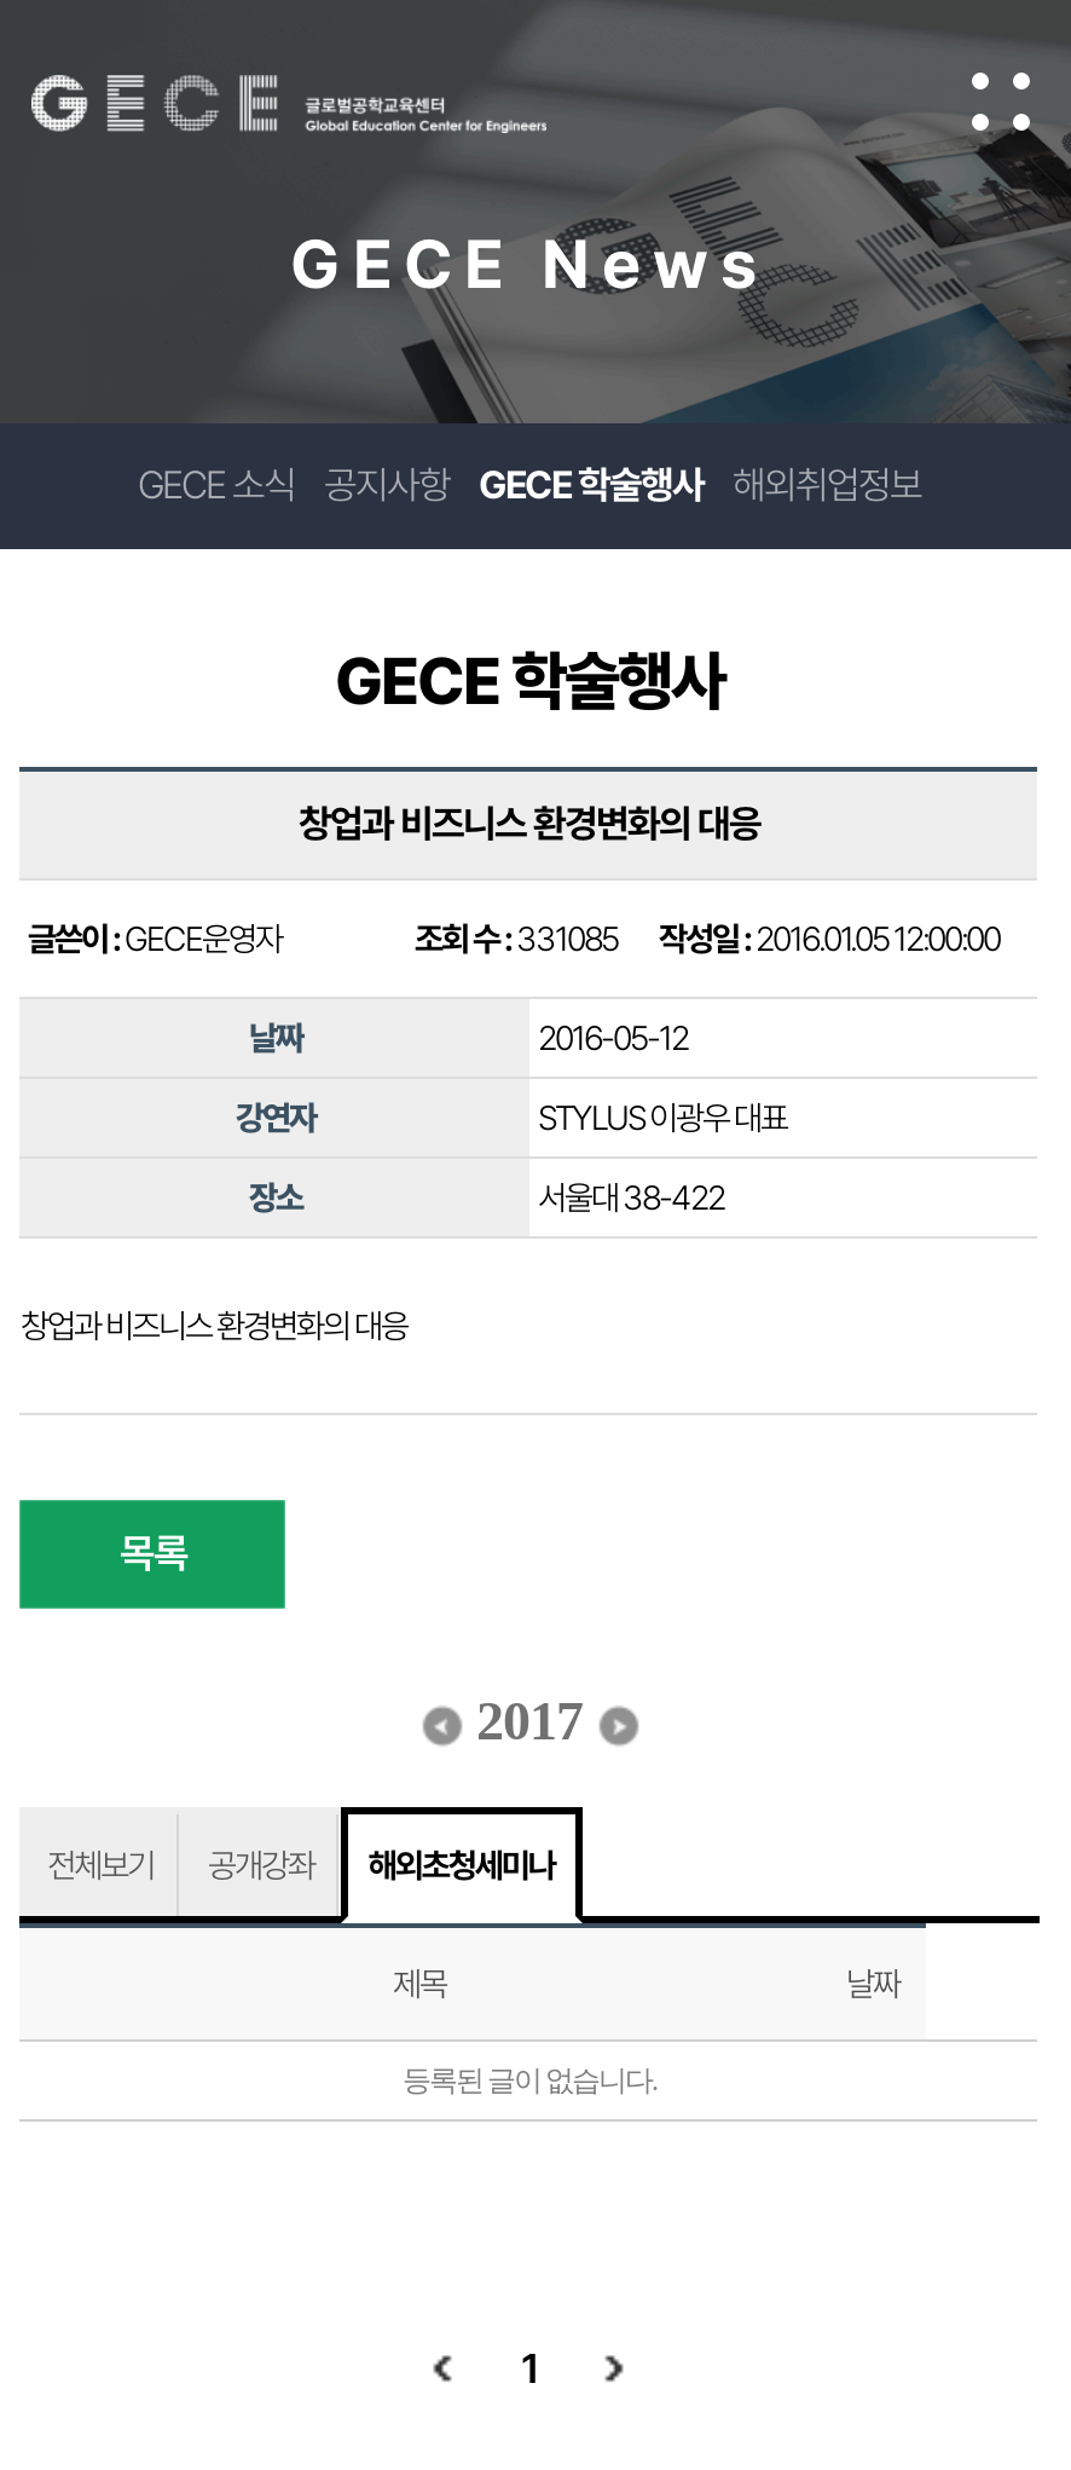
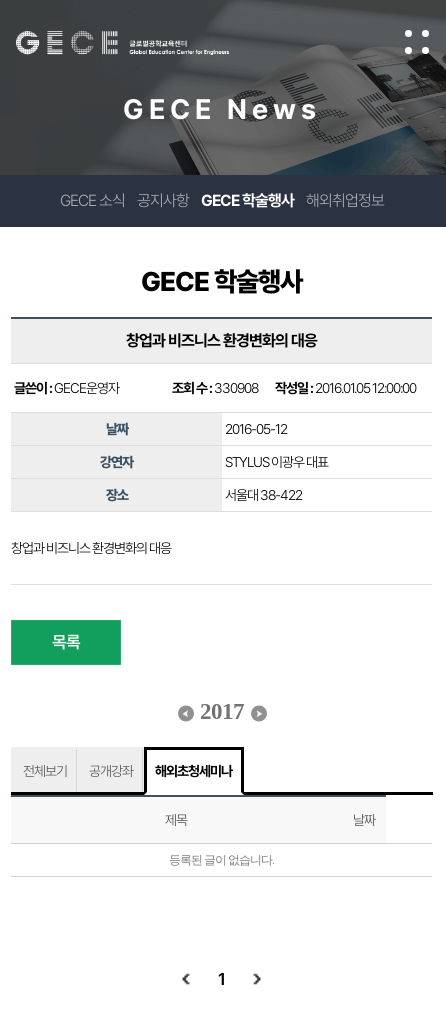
- 조회 수 : 331085 작성일 : 2016.01.05 12:00:00
+ 조회 수 : 330908 작성일 : 2016.01.05 12:00:00
